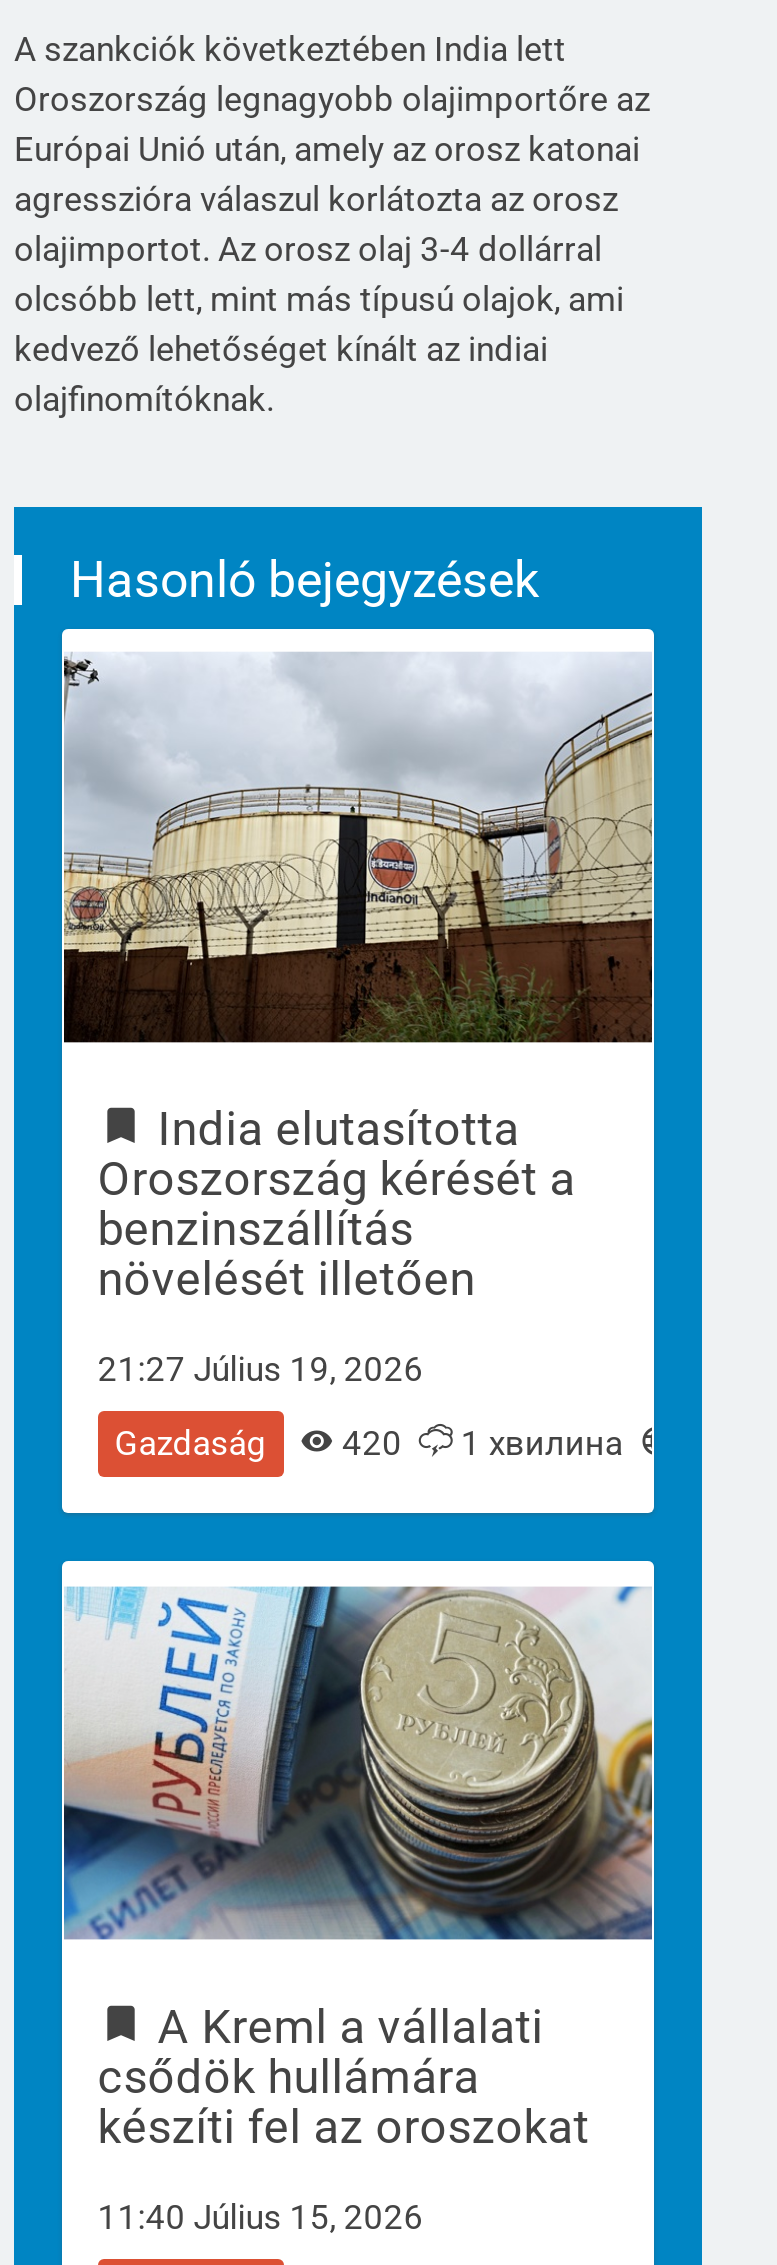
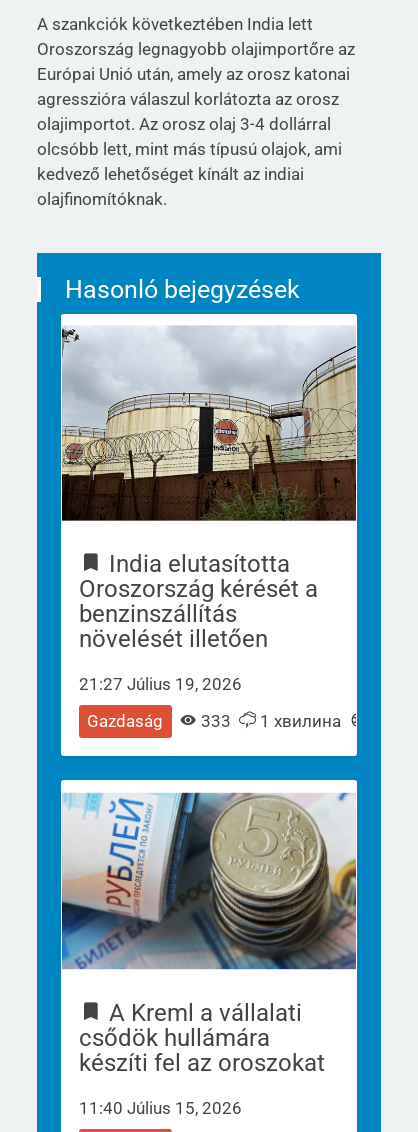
- 420
+ 333
